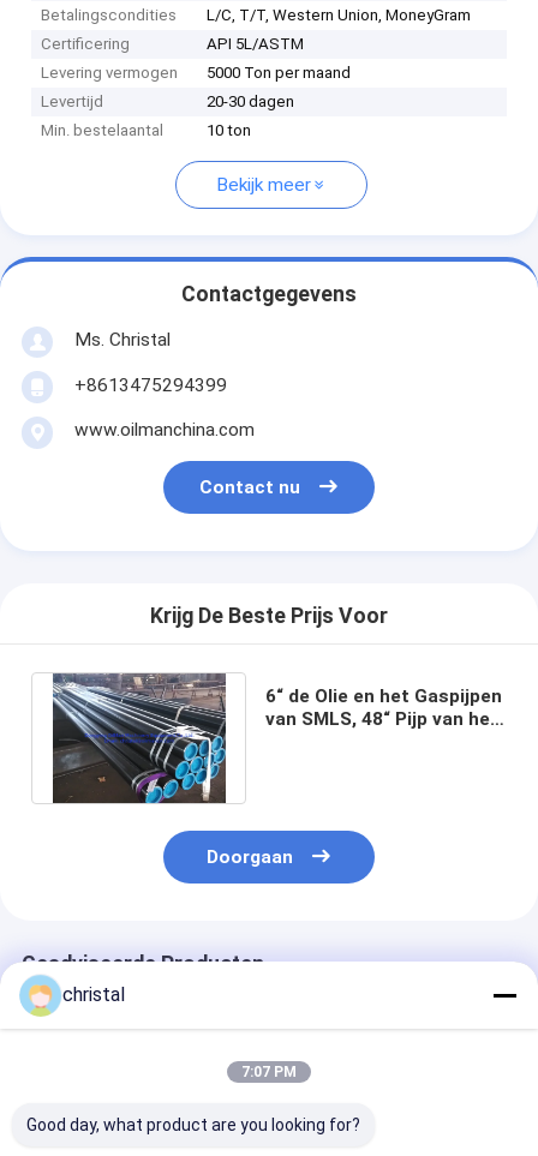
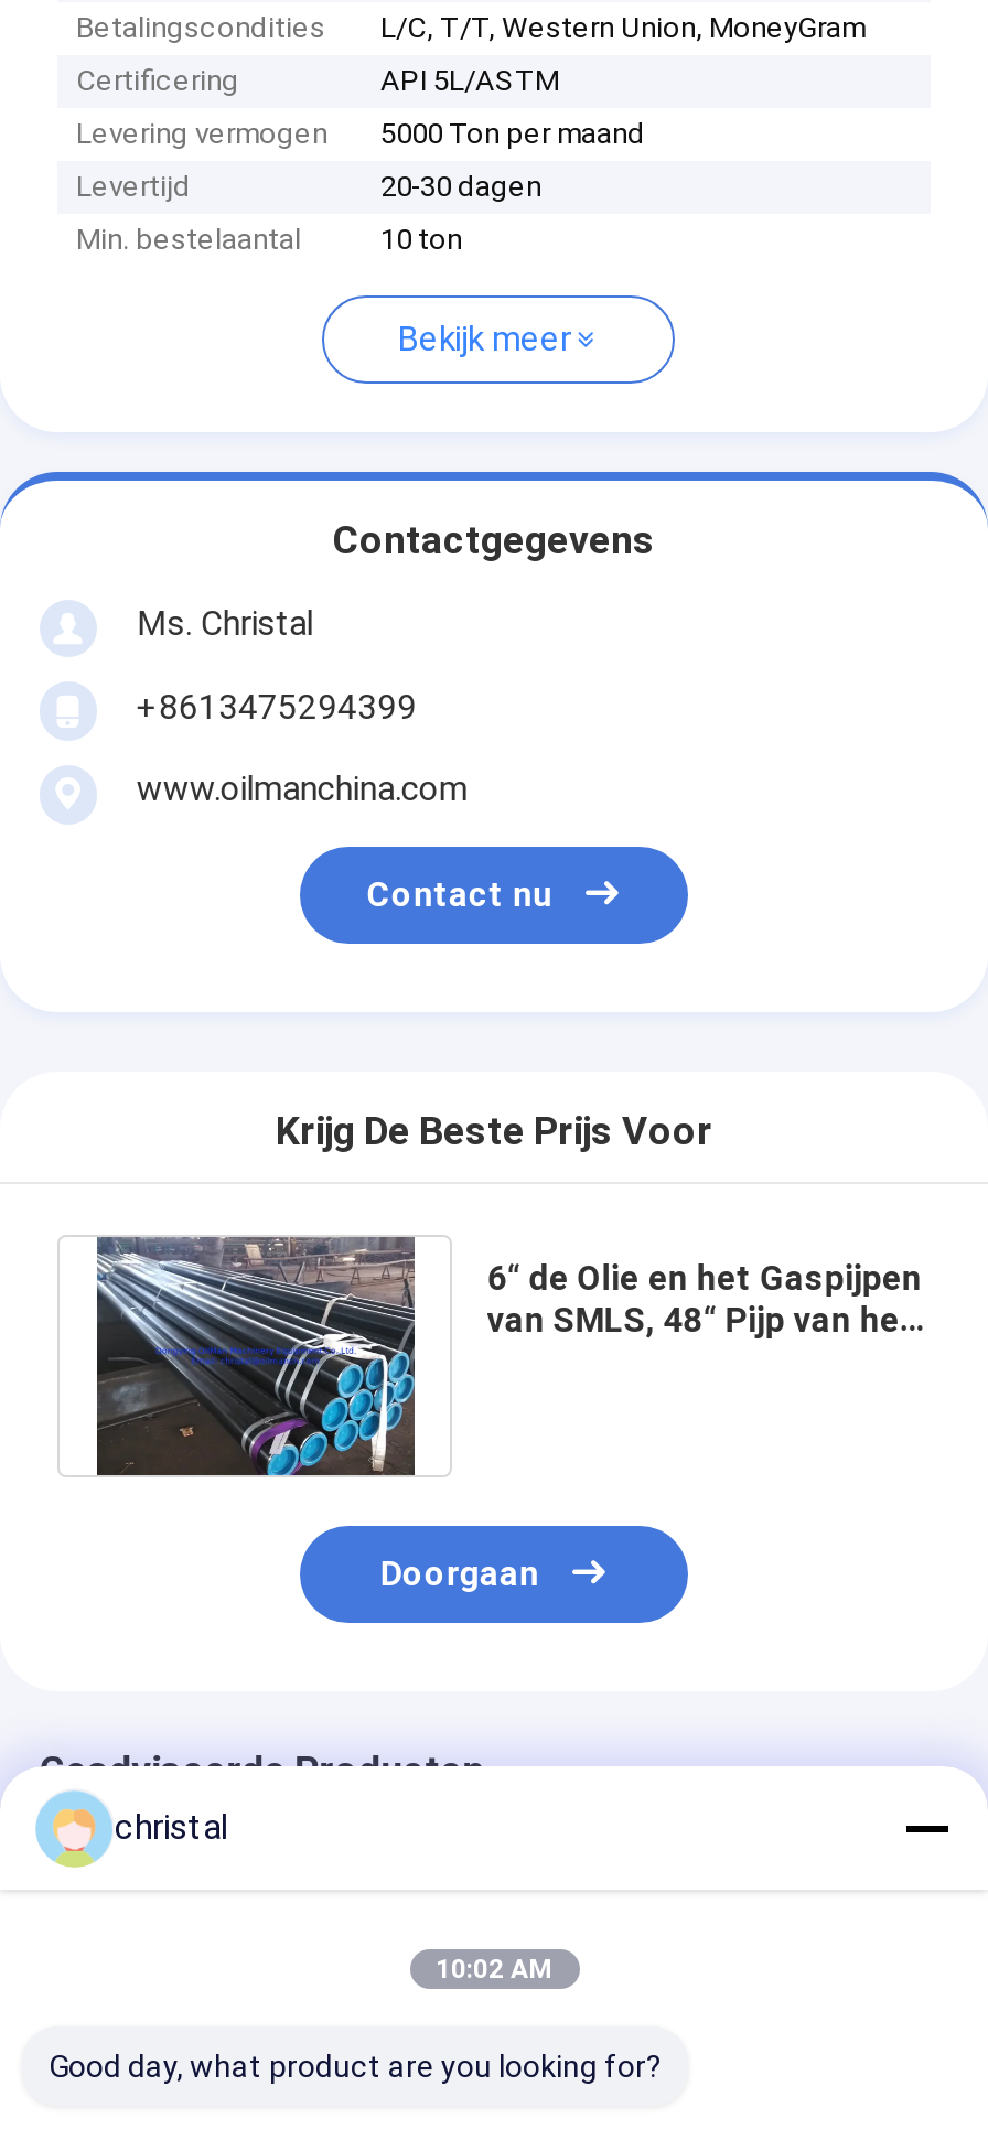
- 7:07 PM
+ 10:02 AM
